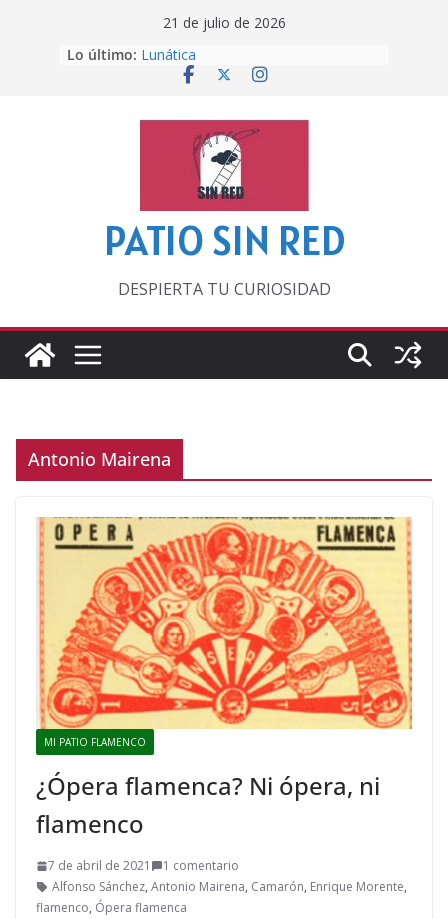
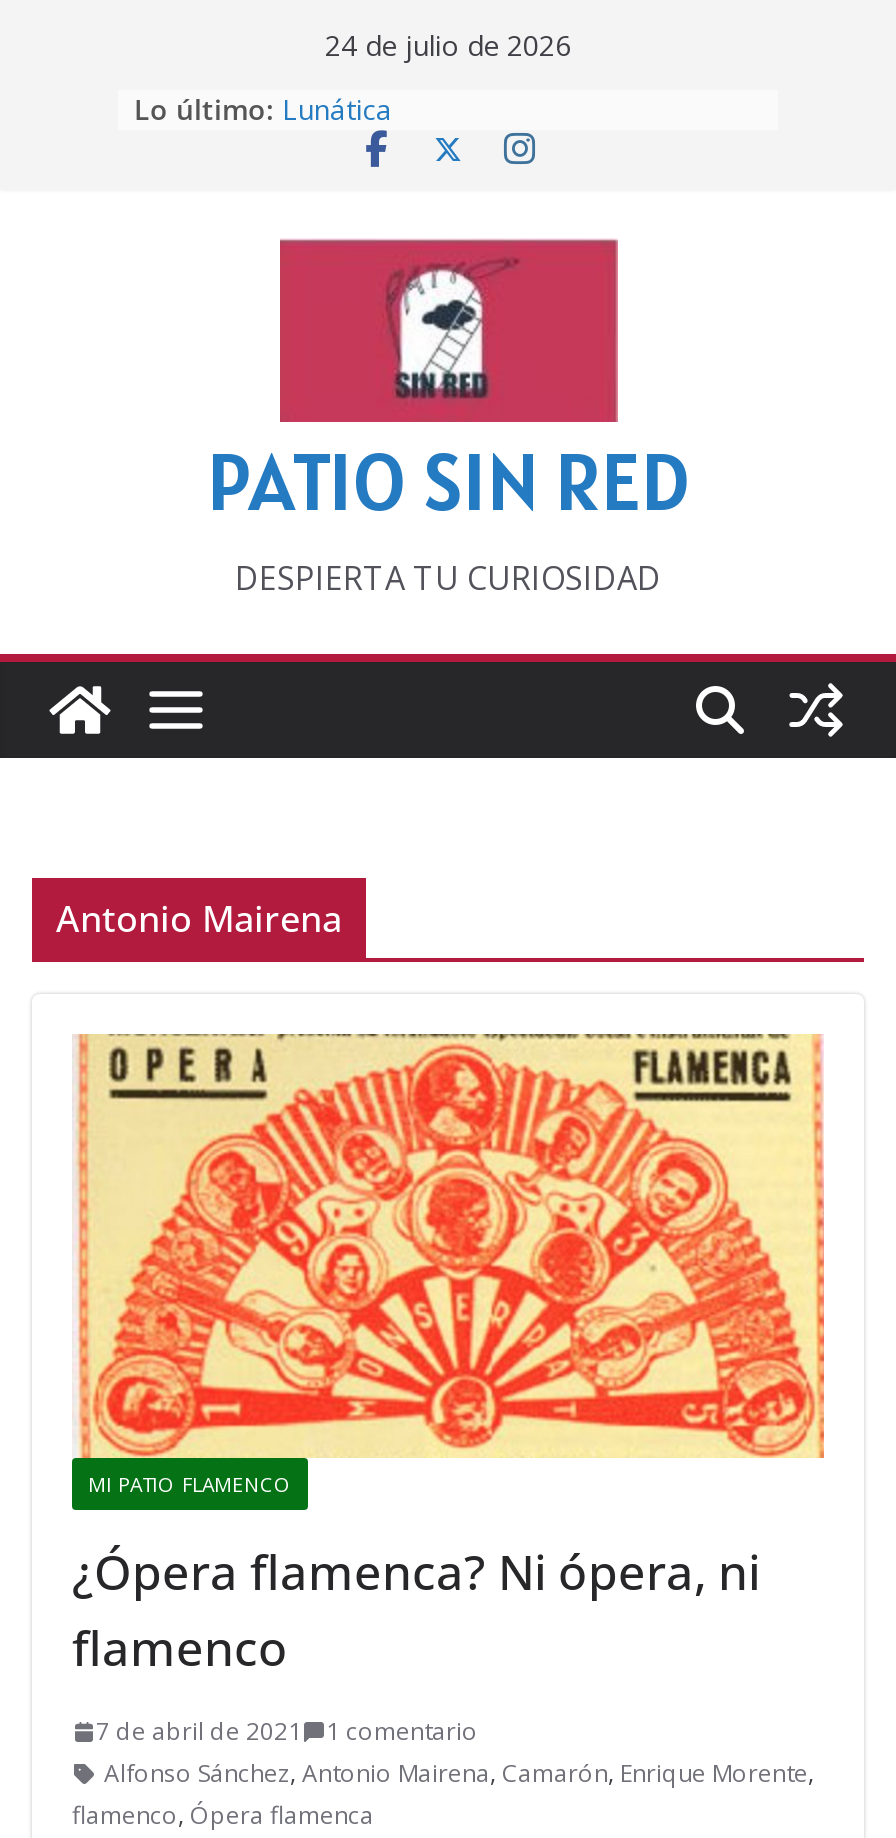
- 21 de julio de 2026
+ 24 de julio de 2026
